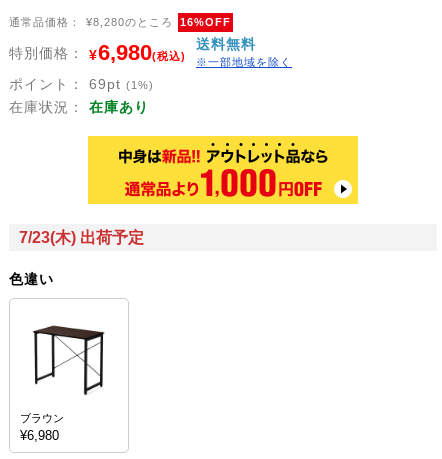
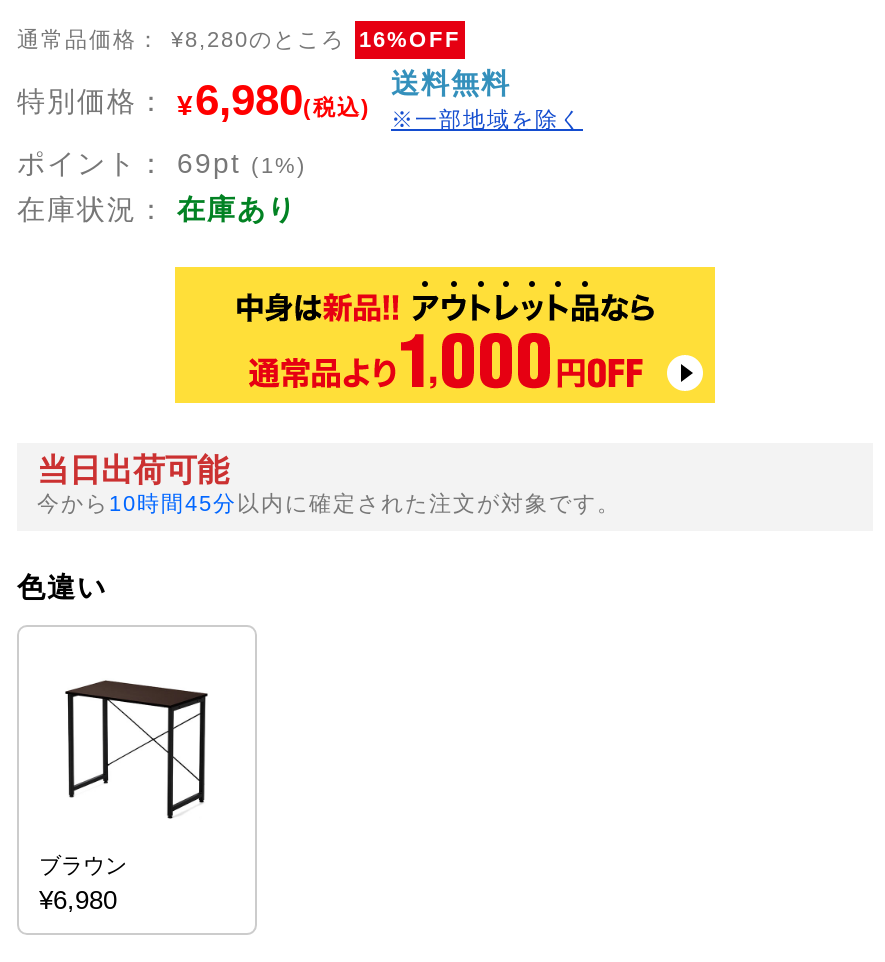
- 7/23(木) 出荷予定
+ 当日出荷可能
+ 今から10時間45分以内に確定された注文が対象です。
